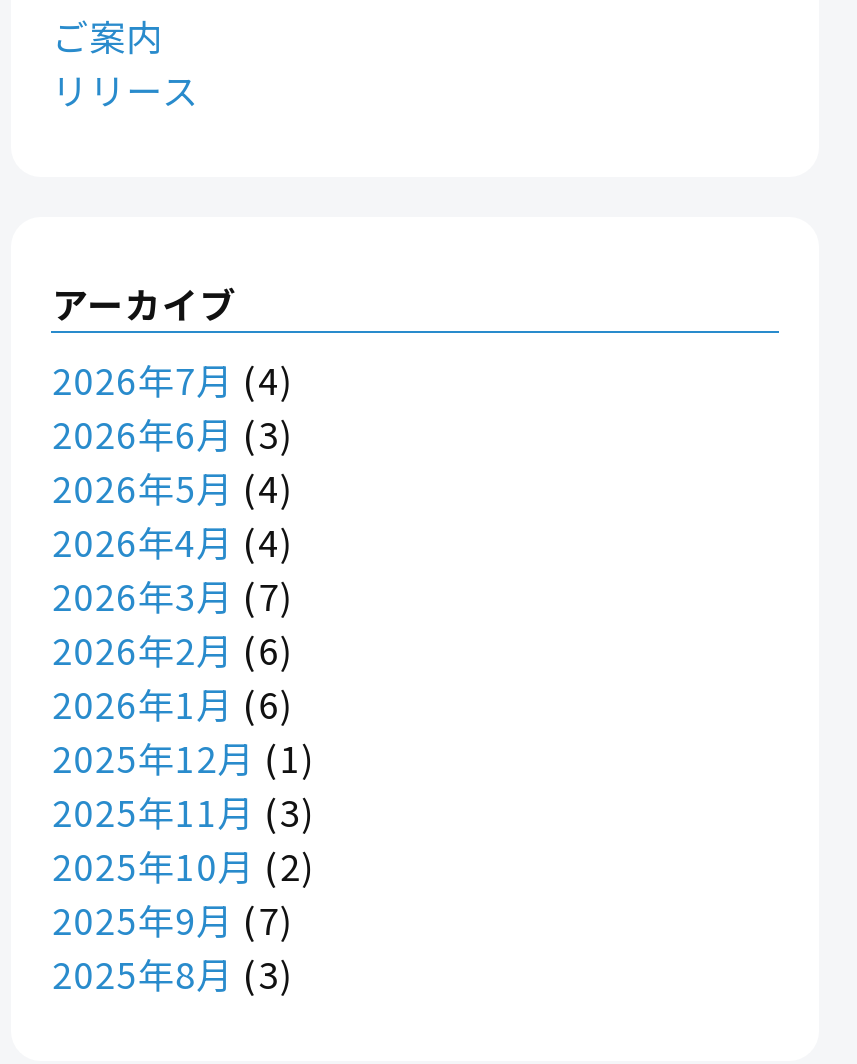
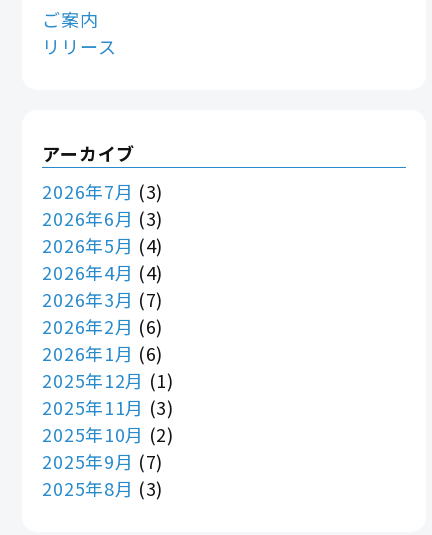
- 2026年7月(4)
+ 2026年7月(3)
